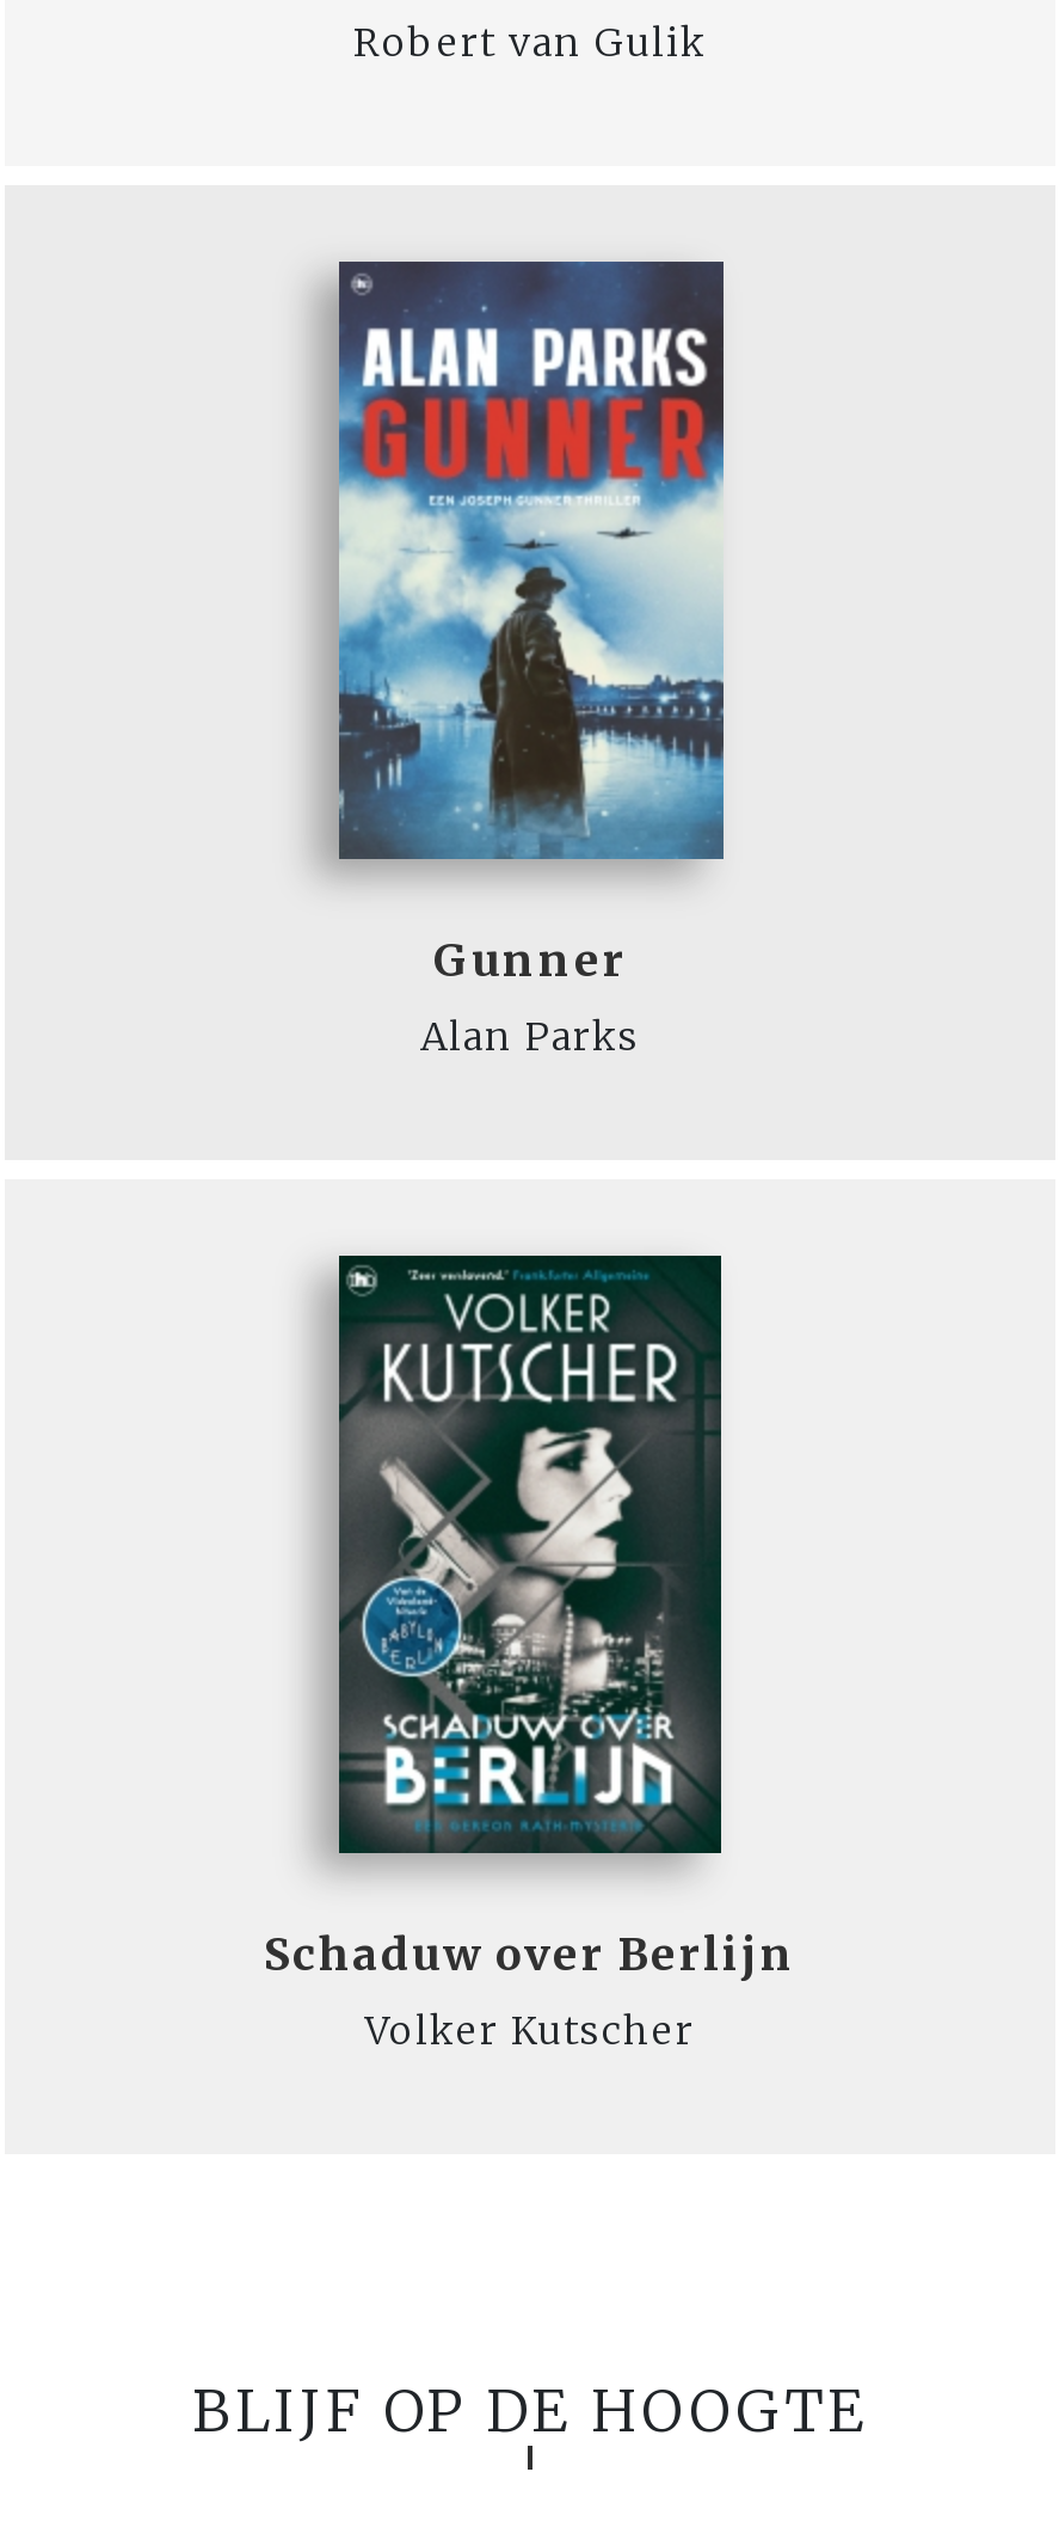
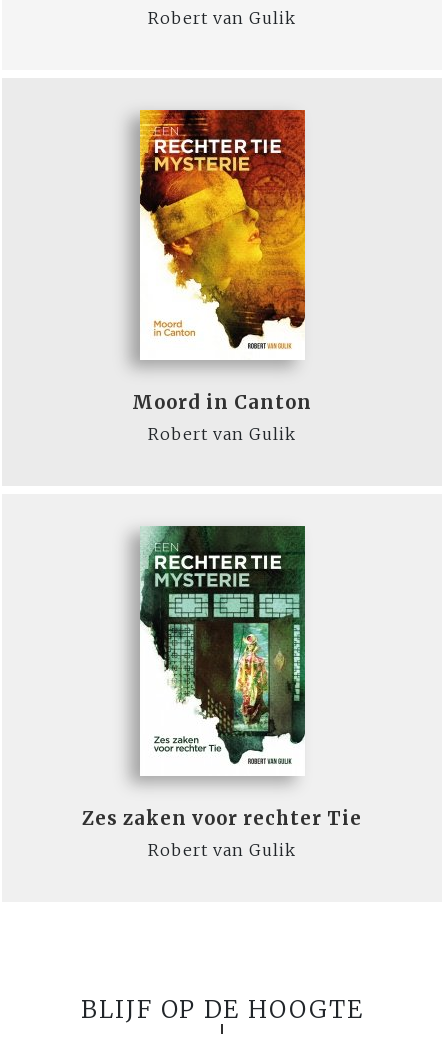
- [image]
- Gunner
- Alan Parks
+ [image]
+ Moord in Canton
+ Robert van Gulik

- [image]
- Schaduw over Berlijn
- Volker Kutscher
+ [image]
+ Zes zaken voor rechter Tie
+ Robert van Gulik
